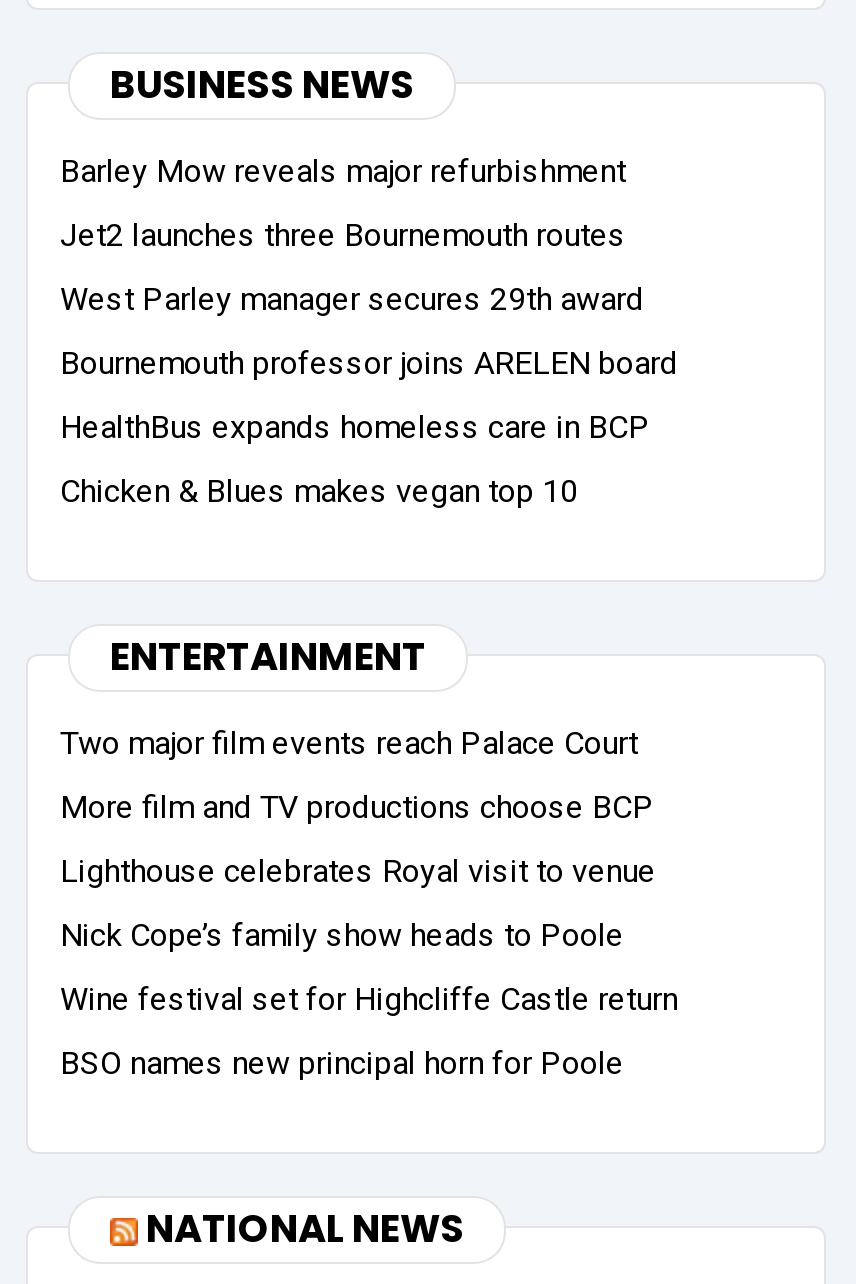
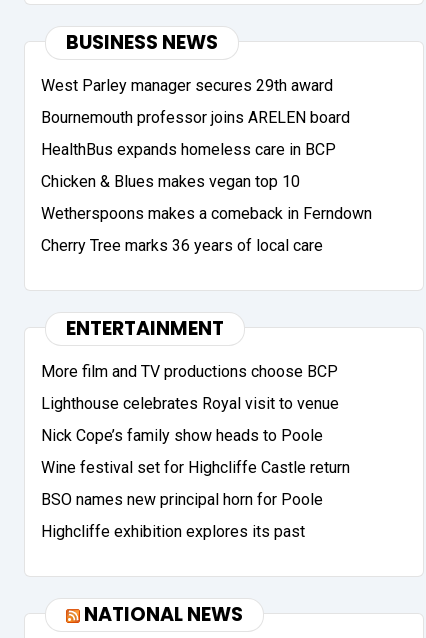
- Barley Mow reveals major refurbishment
- Jet2 launches three Bournemouth routes

moved up: West Parley manager secures 29th award | Bournemouth professor joins ARELEN board | HealthBus expands homeless care in BCP | Chicken & Blues makes vegan top 10

+ Wetherspoons makes a comeback in Ferndown
+ Cherry Tree marks 36 years of local care

- Two major film events reach Palace Court

moved up: More film and TV productions choose BCP | Lighthouse celebrates Royal visit to venue | Nick Cope’s family show heads to Poole | Wine festival set for Highcliffe Castle return | BSO names new principal horn for Poole

+ Highcliffe exhibition explores its past
